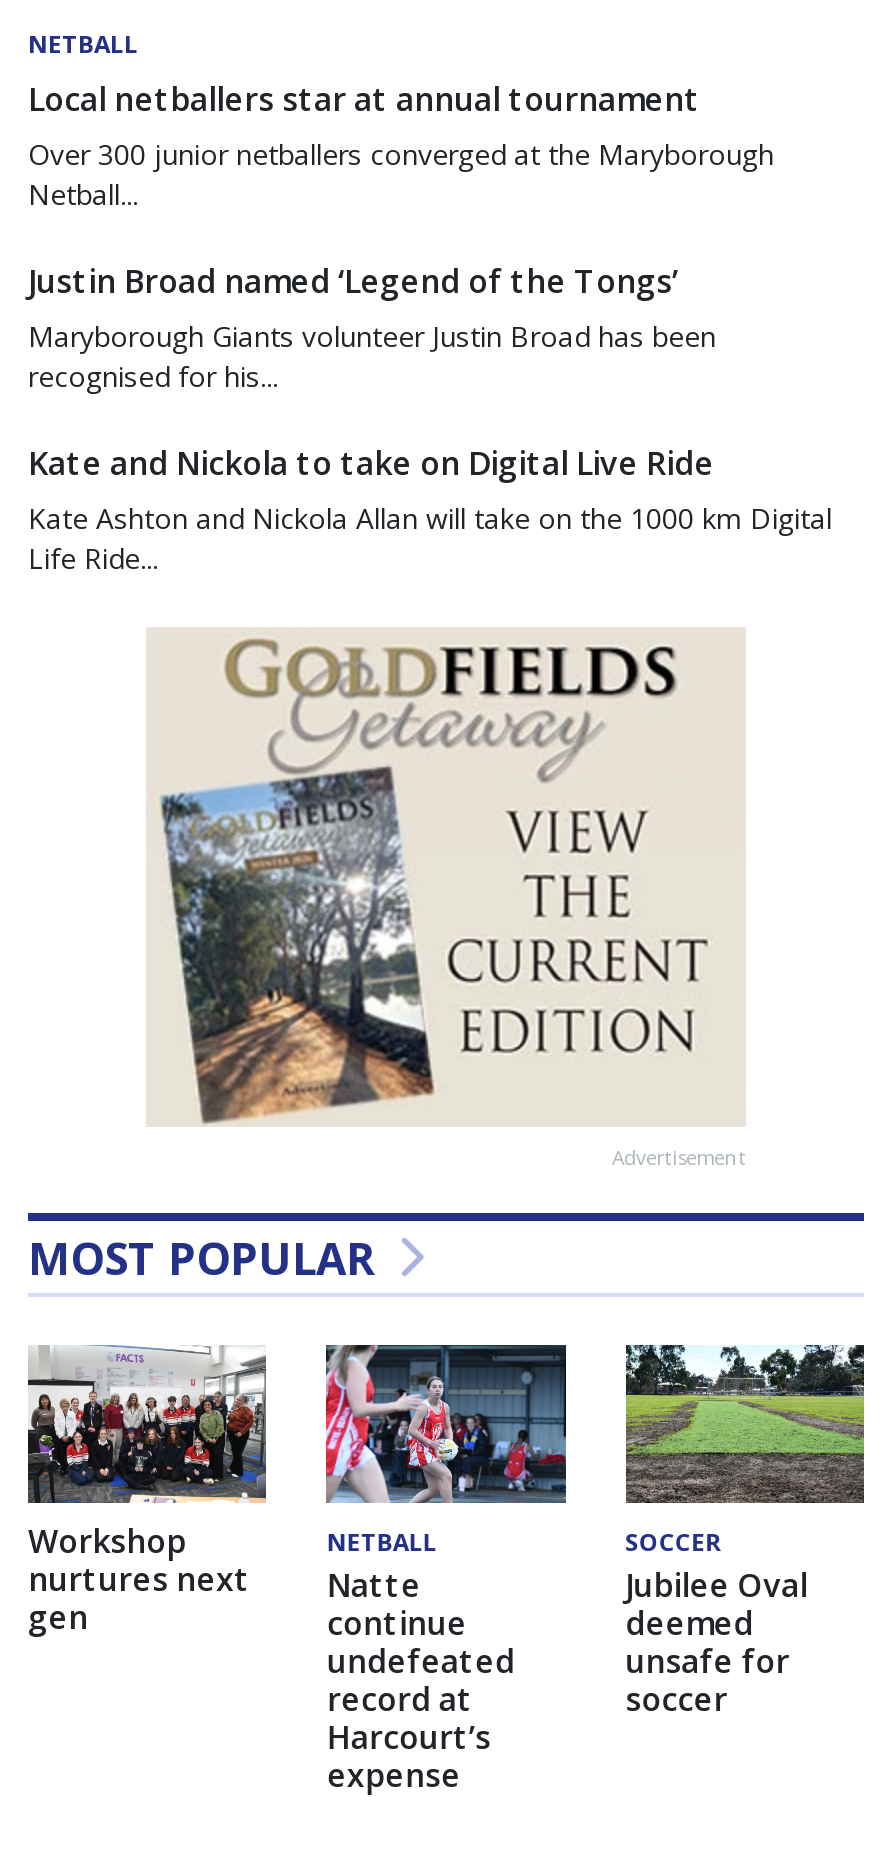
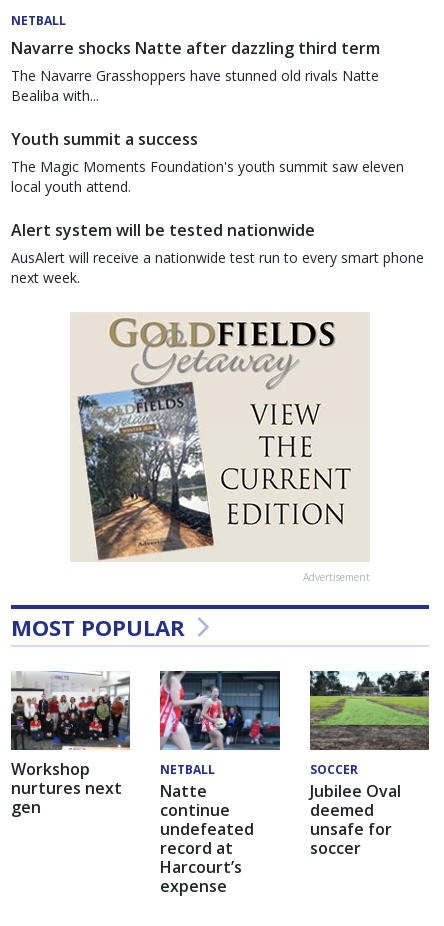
- Local netballers star at annual tournament
- Over 300 junior netballers converged at the Maryborough
- Netball...
+ Navarre shocks Natte after dazzling third term
+ The Navarre Grasshoppers have stunned old rivals Natte
+ Bealiba with...

- Justin Broad named ‘Legend of the Tongs’
- Maryborough Giants volunteer Justin Broad has been
- recognised for his...
+ Youth summit a success
+ The Magic Moments Foundation's youth summit saw eleven
+ local youth attend.

- Kate and Nickola to take on Digital Live Ride
- Kate Ashton and Nickola Allan will take on the 1000 km Digital
- Life Ride...
+ Alert system will be tested nationwide
+ AusAlert will receive a nationwide test run to every smart phone
+ next week.
